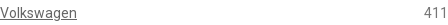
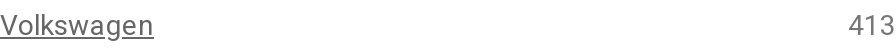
- 411
+ 413
